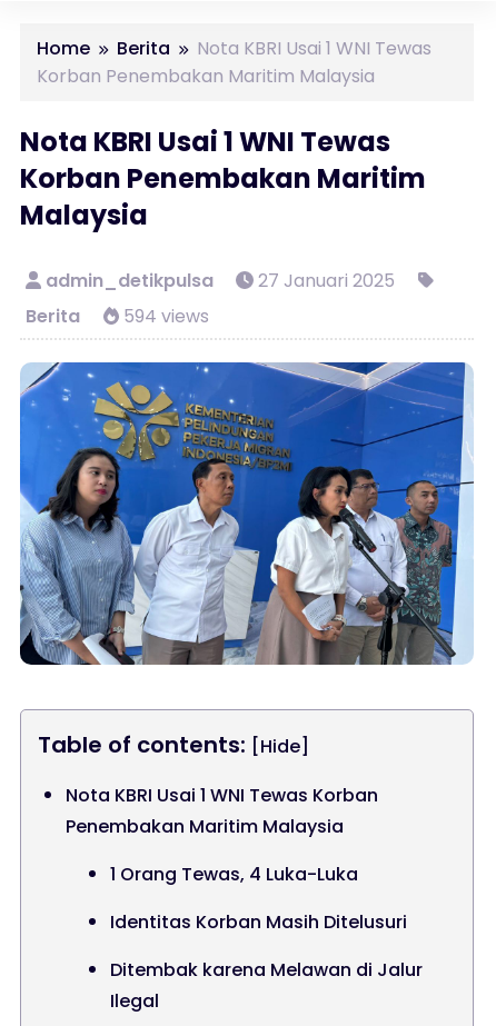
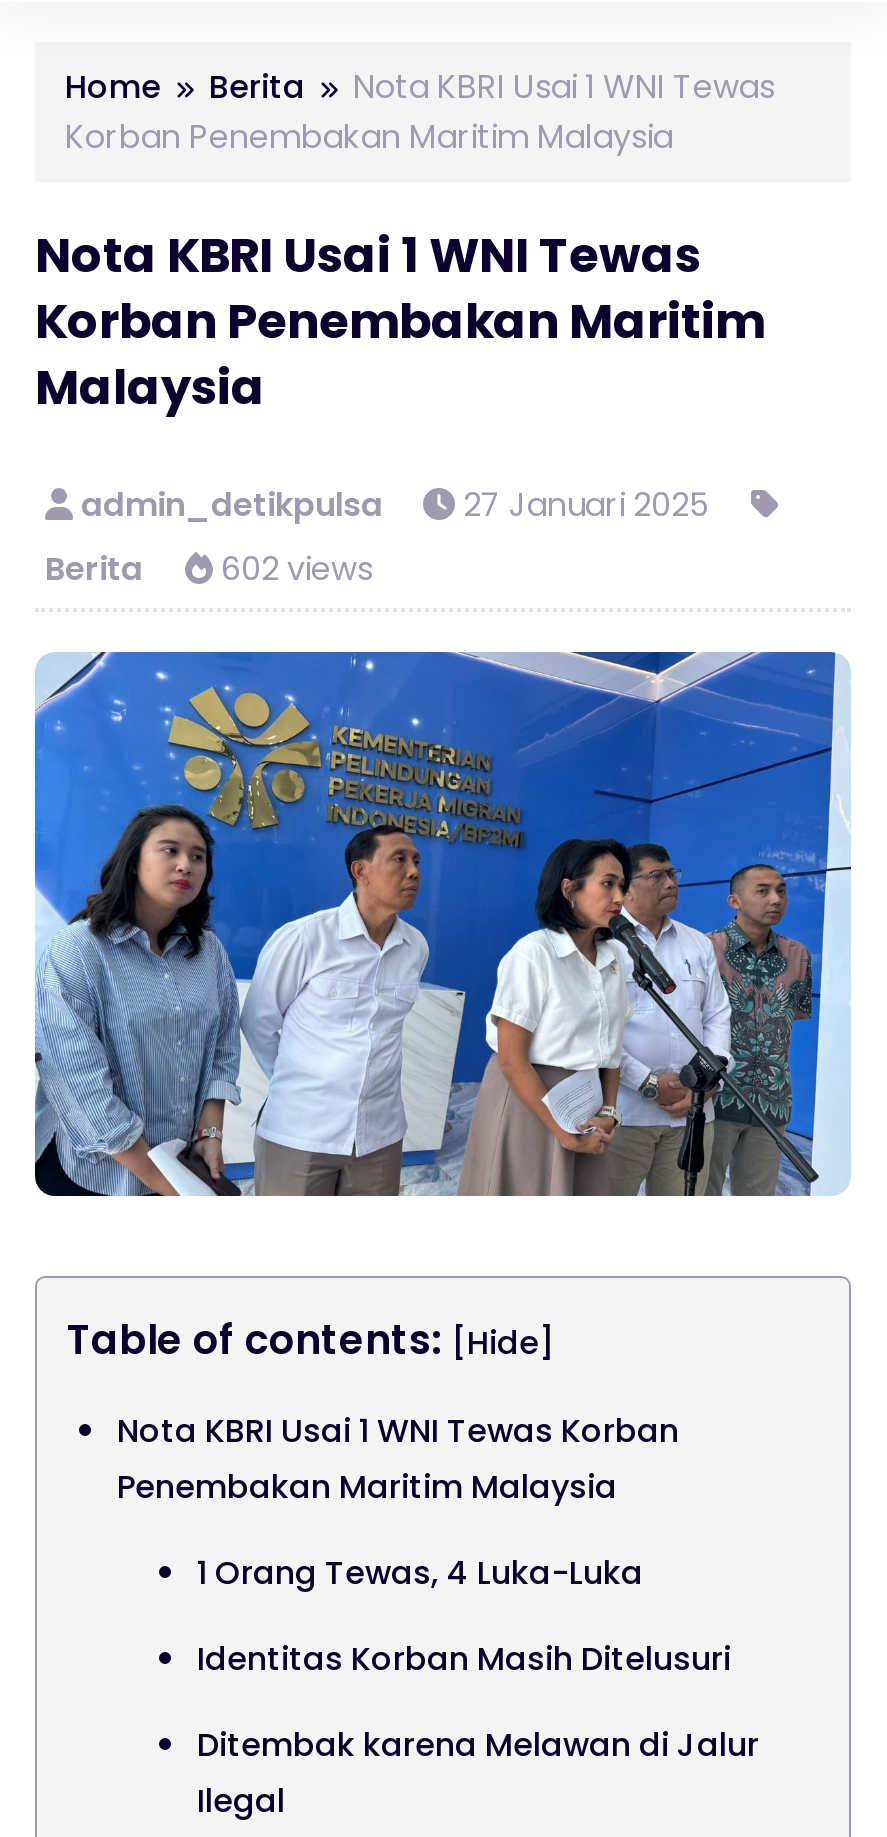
- Berita 594 views
+ Berita 602 views
